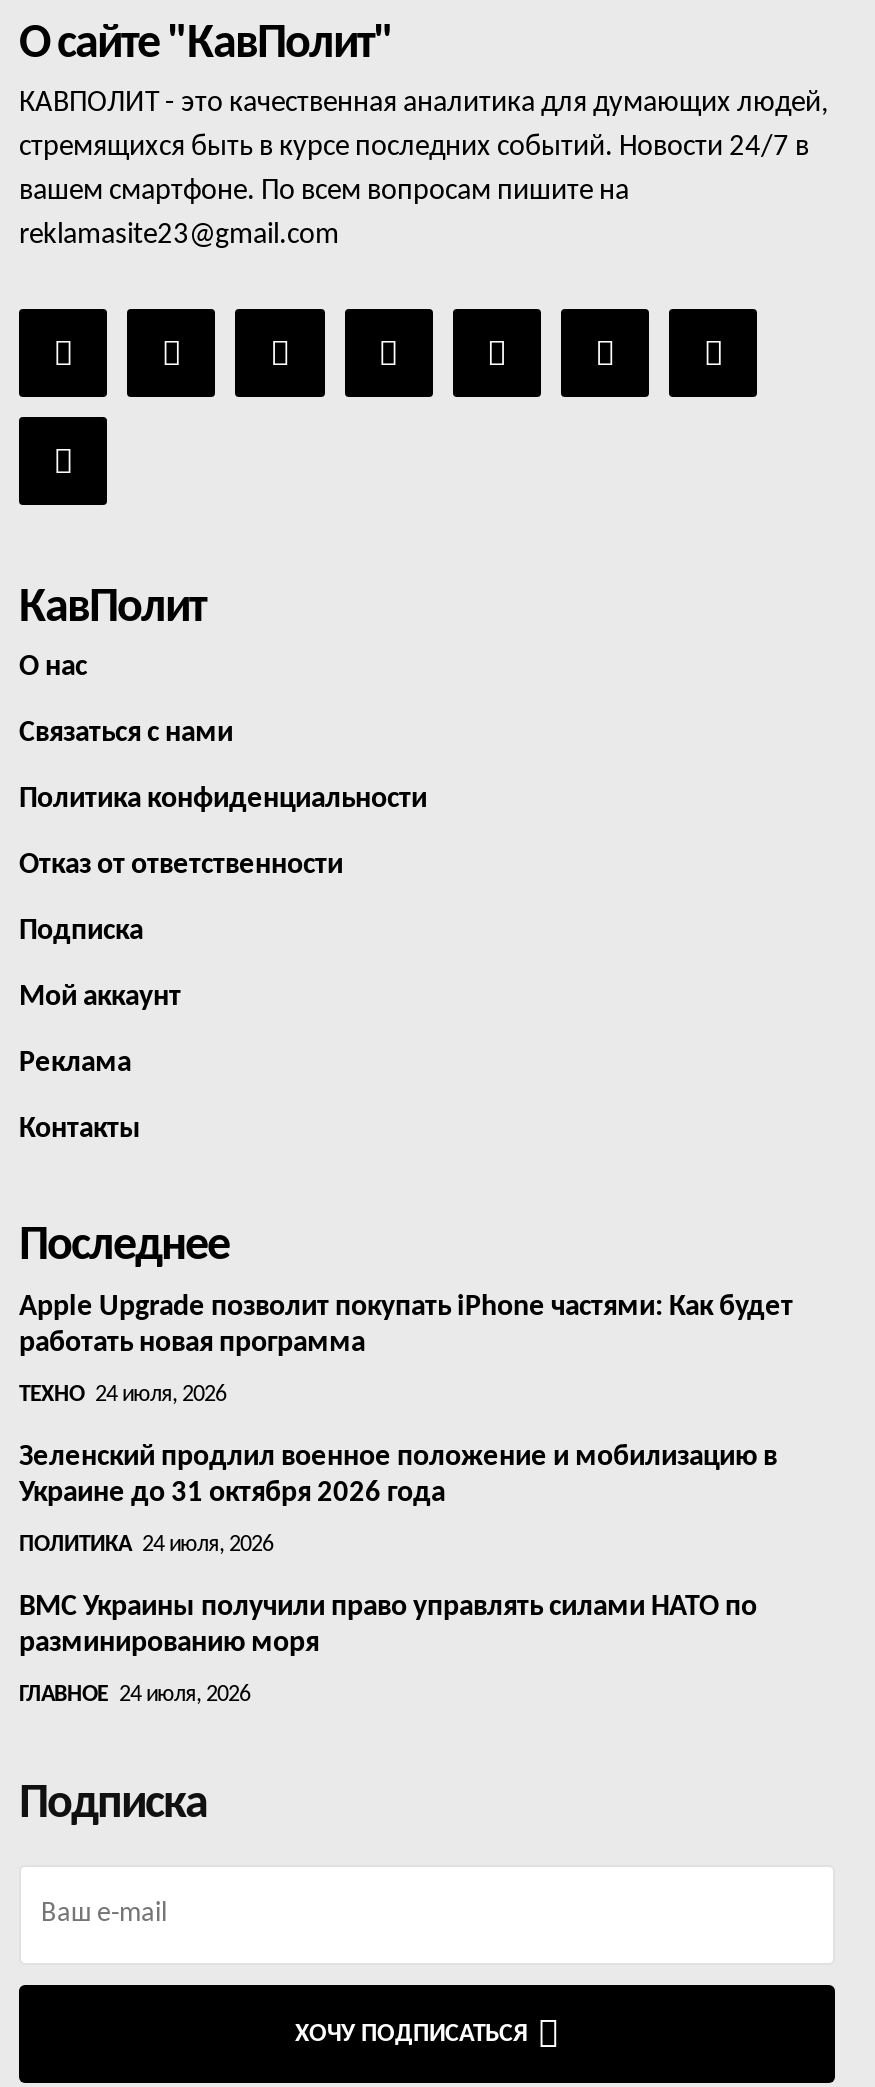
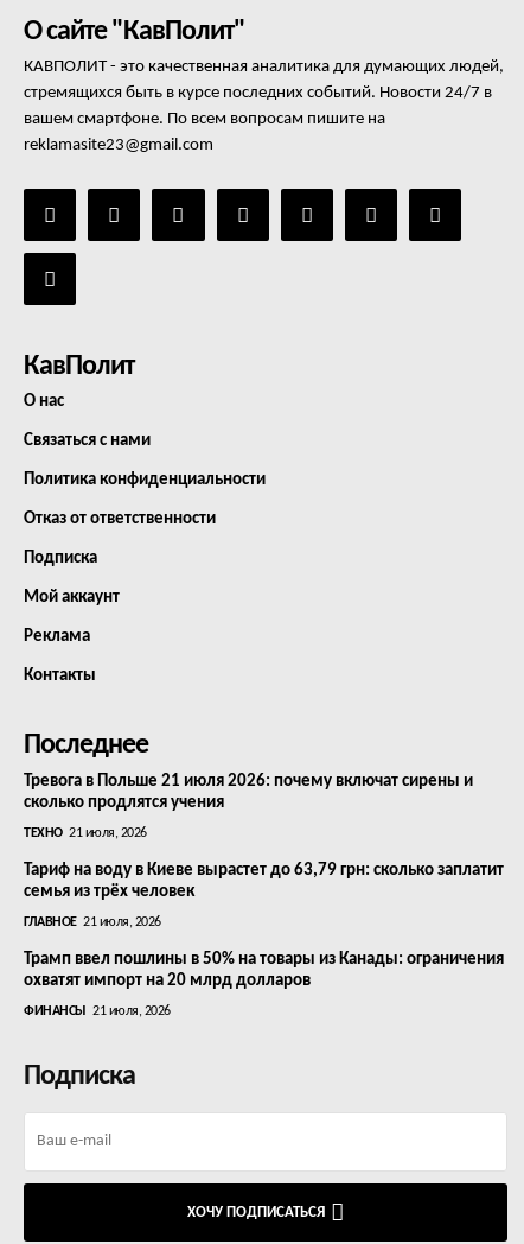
- Apple Upgrade позволит покупать iPhone частями: Как будет
- работать новая программа
+ Тревога в Польше 21 июля 2026: почему включат сирены и
+ сколько продлятся учения

- ТЕХНО 24 июля, 2026
+ ТЕХНО 21 июля, 2026

- Зеленский продлил военное положение и мобилизацию в
- Украине до 31 октября 2026 года
+ Тариф на воду в Киеве вырастет до 63,79 грн: сколько заплатит
+ семья из трёх человек

- ПОЛИТИКА 24 июля, 2026
+ ГЛАВНОЕ 21 июля, 2026

- ВМС Украины получили право управлять силами НАТО по
- разминированию моря
+ Трамп ввел пошлины в 50% на товары из Канады: ограничения
+ охватят импорт на 20 млрд долларов

- ГЛАВНОЕ 24 июля, 2026
+ ФИНАНСЫ 21 июля, 2026
